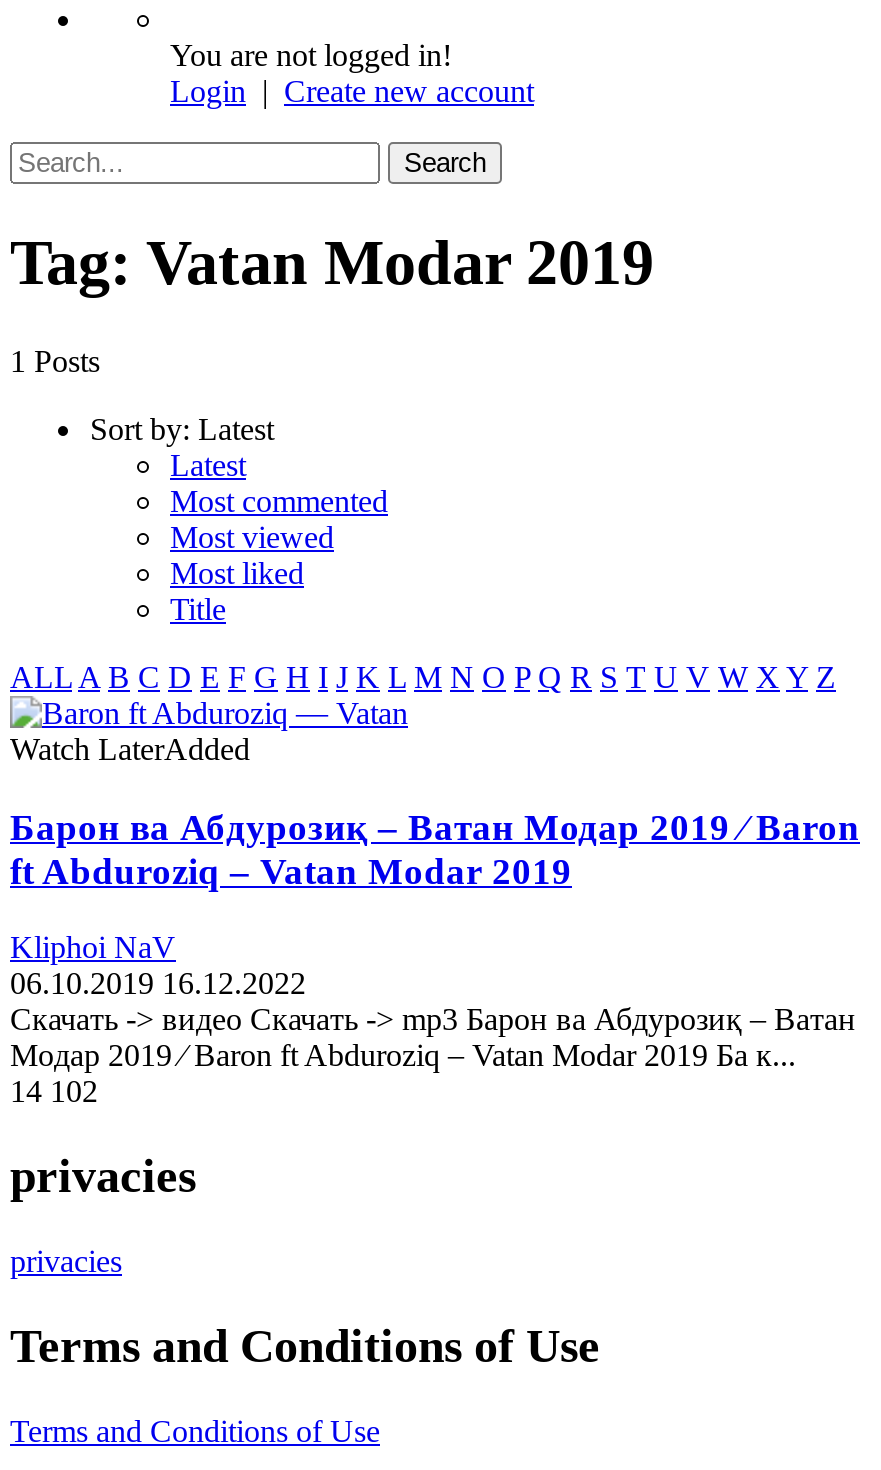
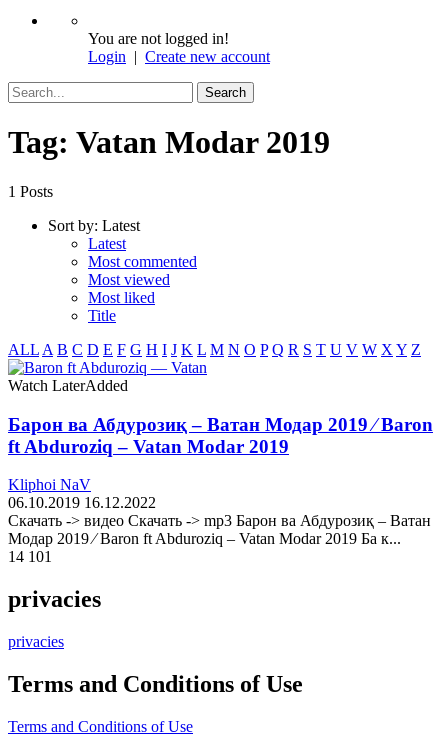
- 14 102
+ 14 101
